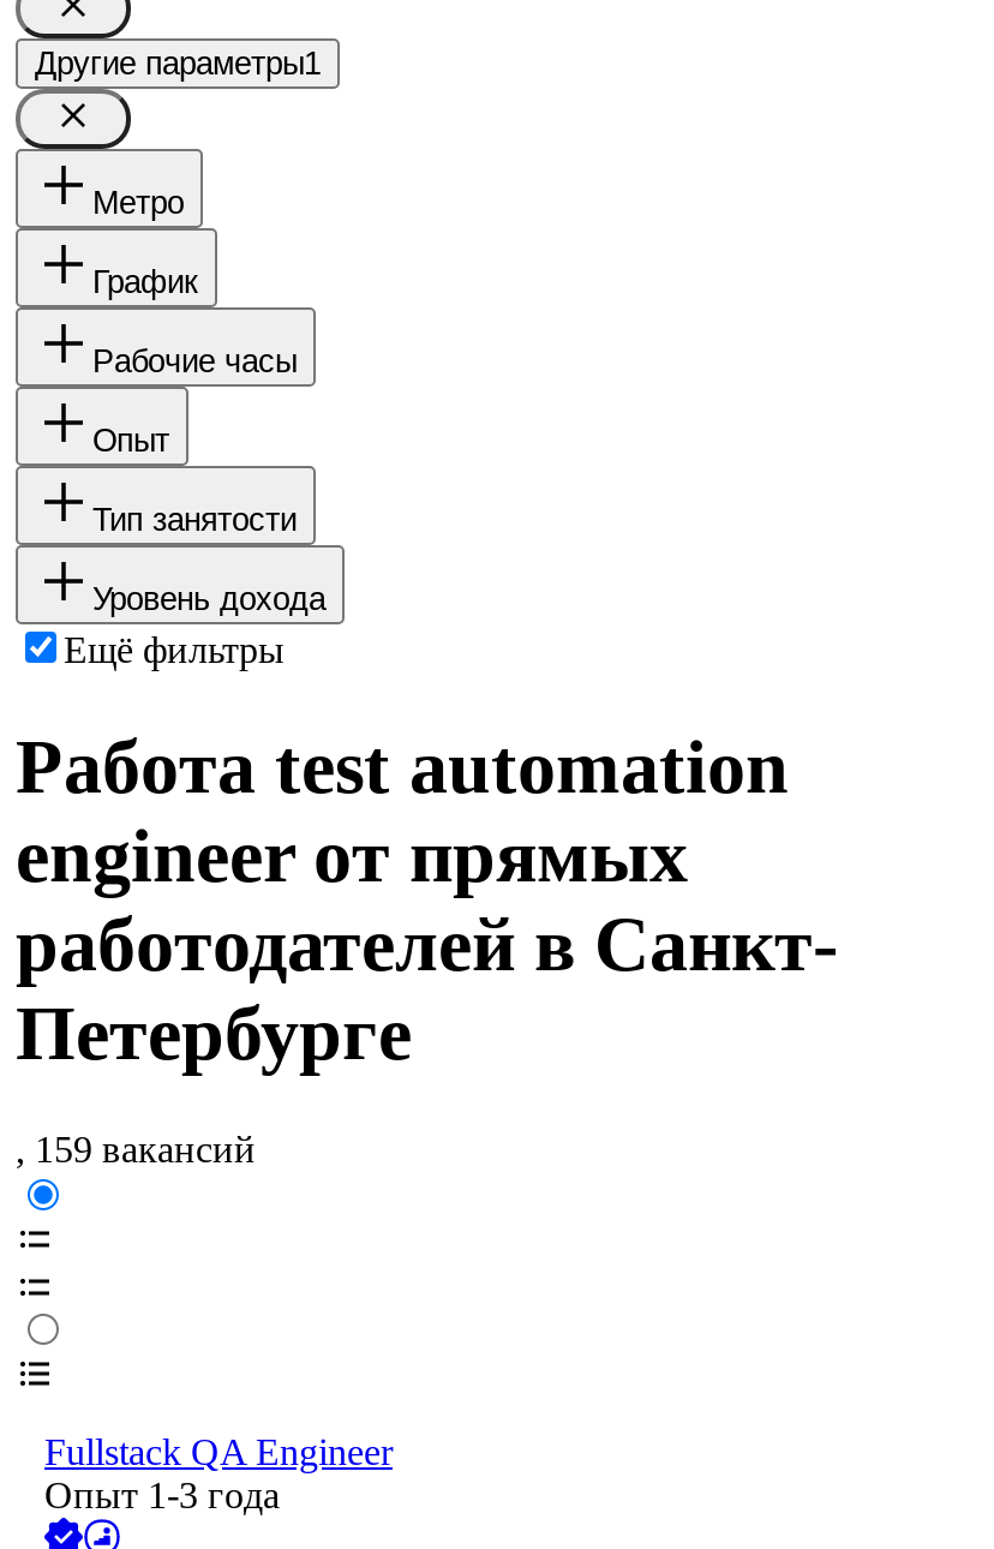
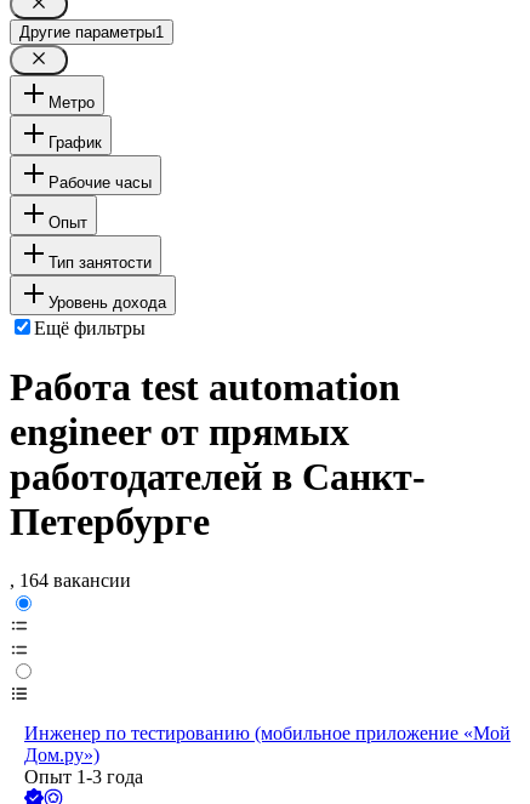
- , 159 вакансий
+ , 164 вакансии

- Fullstack QA Engineer
+ Инженер по тестированию (мобильное приложение «Мой
+ Дом.ру»)
